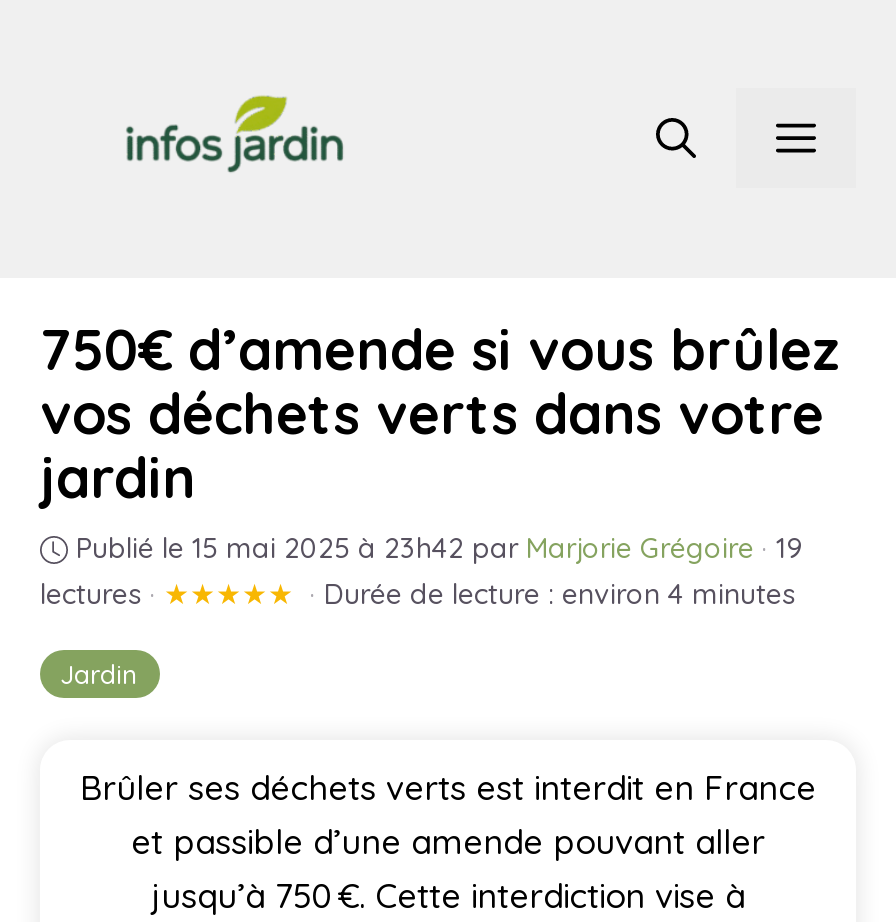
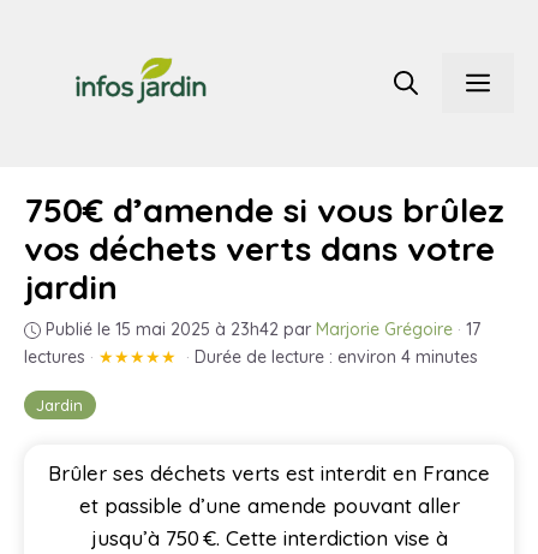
- Publié le 15 mai 2025 à 23h42 par Marjorie Grégoire · 19
+ Publié le 15 mai 2025 à 23h42 par Marjorie Grégoire · 17
